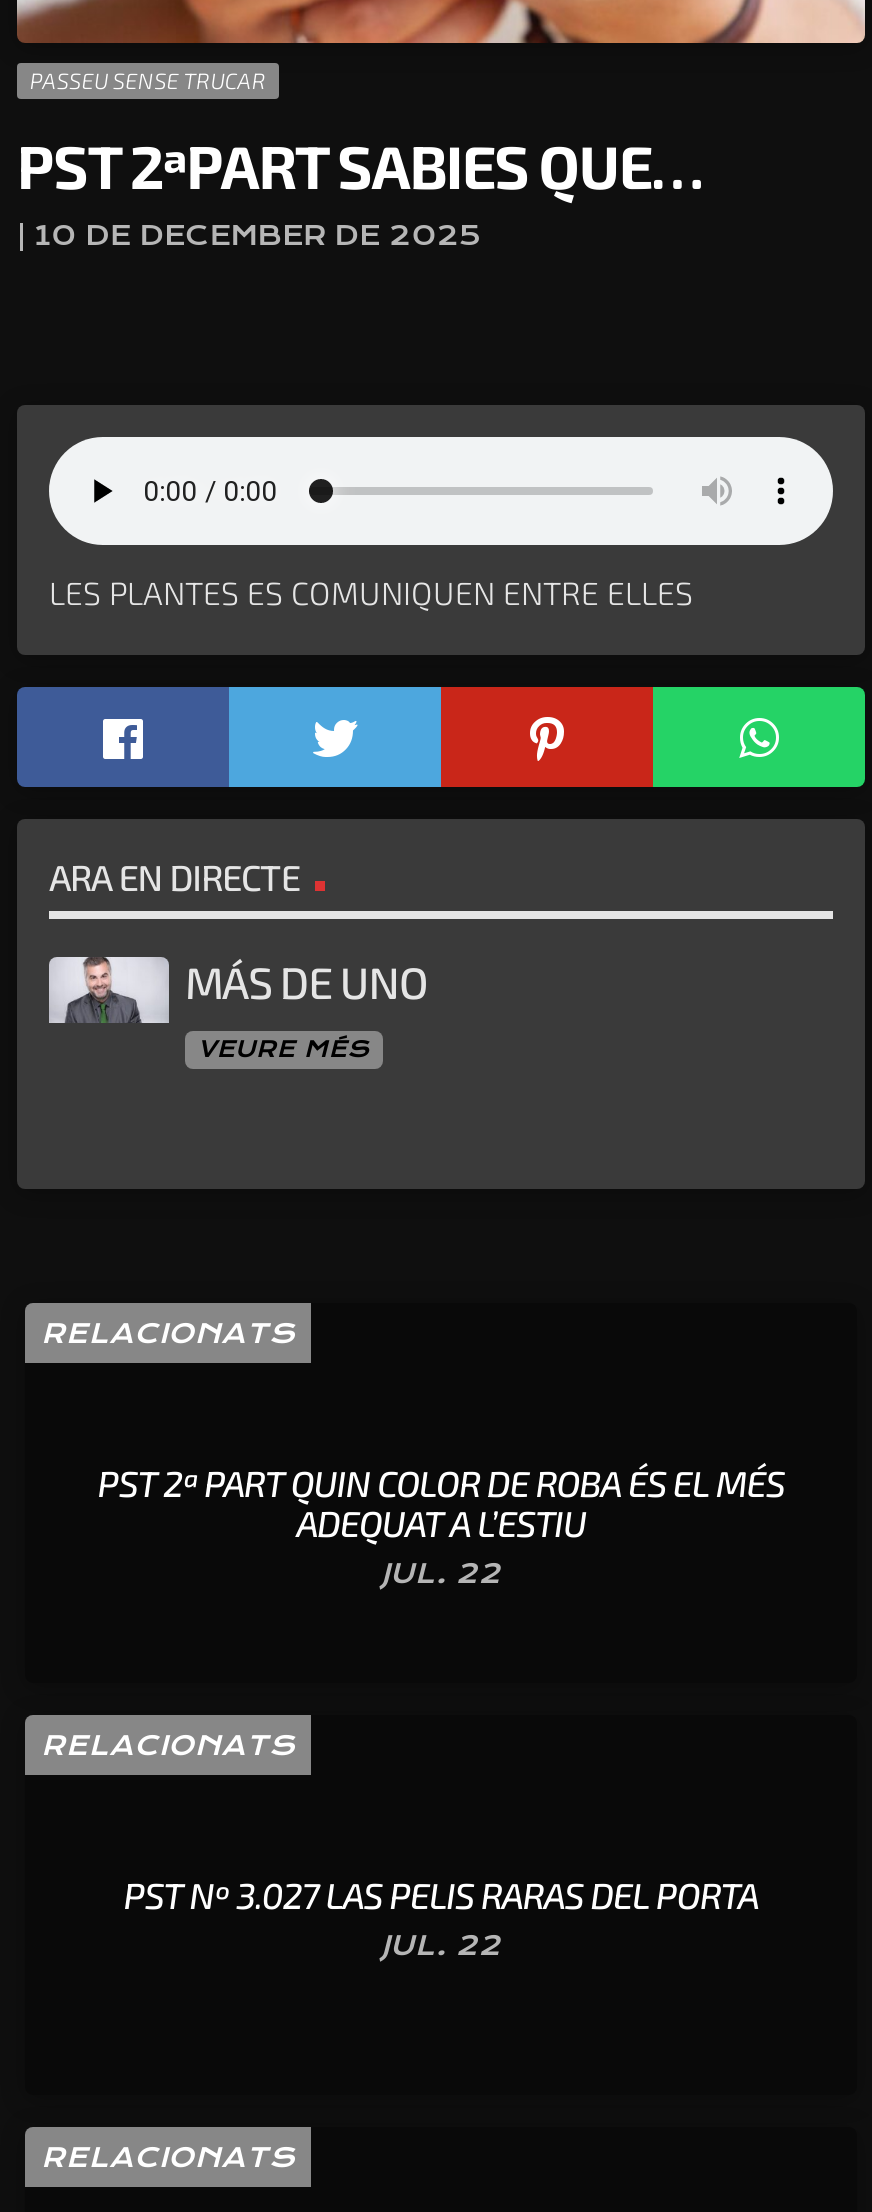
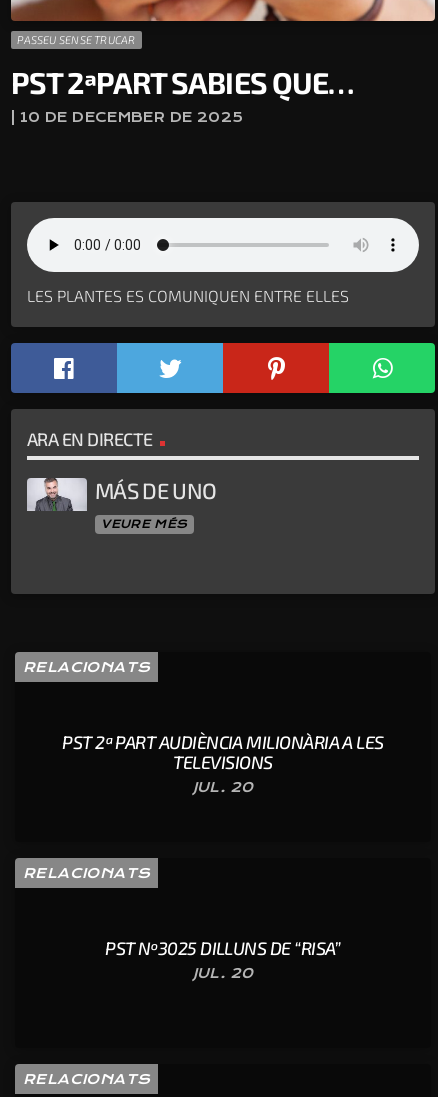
- PST 2ª PART QUIN COLOR DE ROBA ÉS EL MÉS
- ADEQUAT A L’ESTIU
- JUL. 22
+ PST 2ª PART AUDIÈNCIA MILIONÀRIA A LES
+ TELEVISIONS
+ JUL. 20

- PST Nº 3.027 LAS PELIS RARAS DEL PORTA
- JUL. 22
+ PST Nº3025 DILLUNS DE “RISA”
+ JUL. 20
